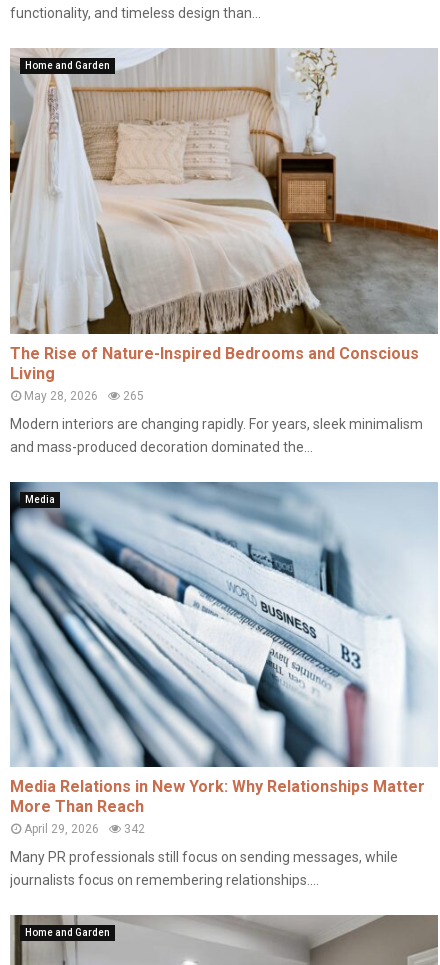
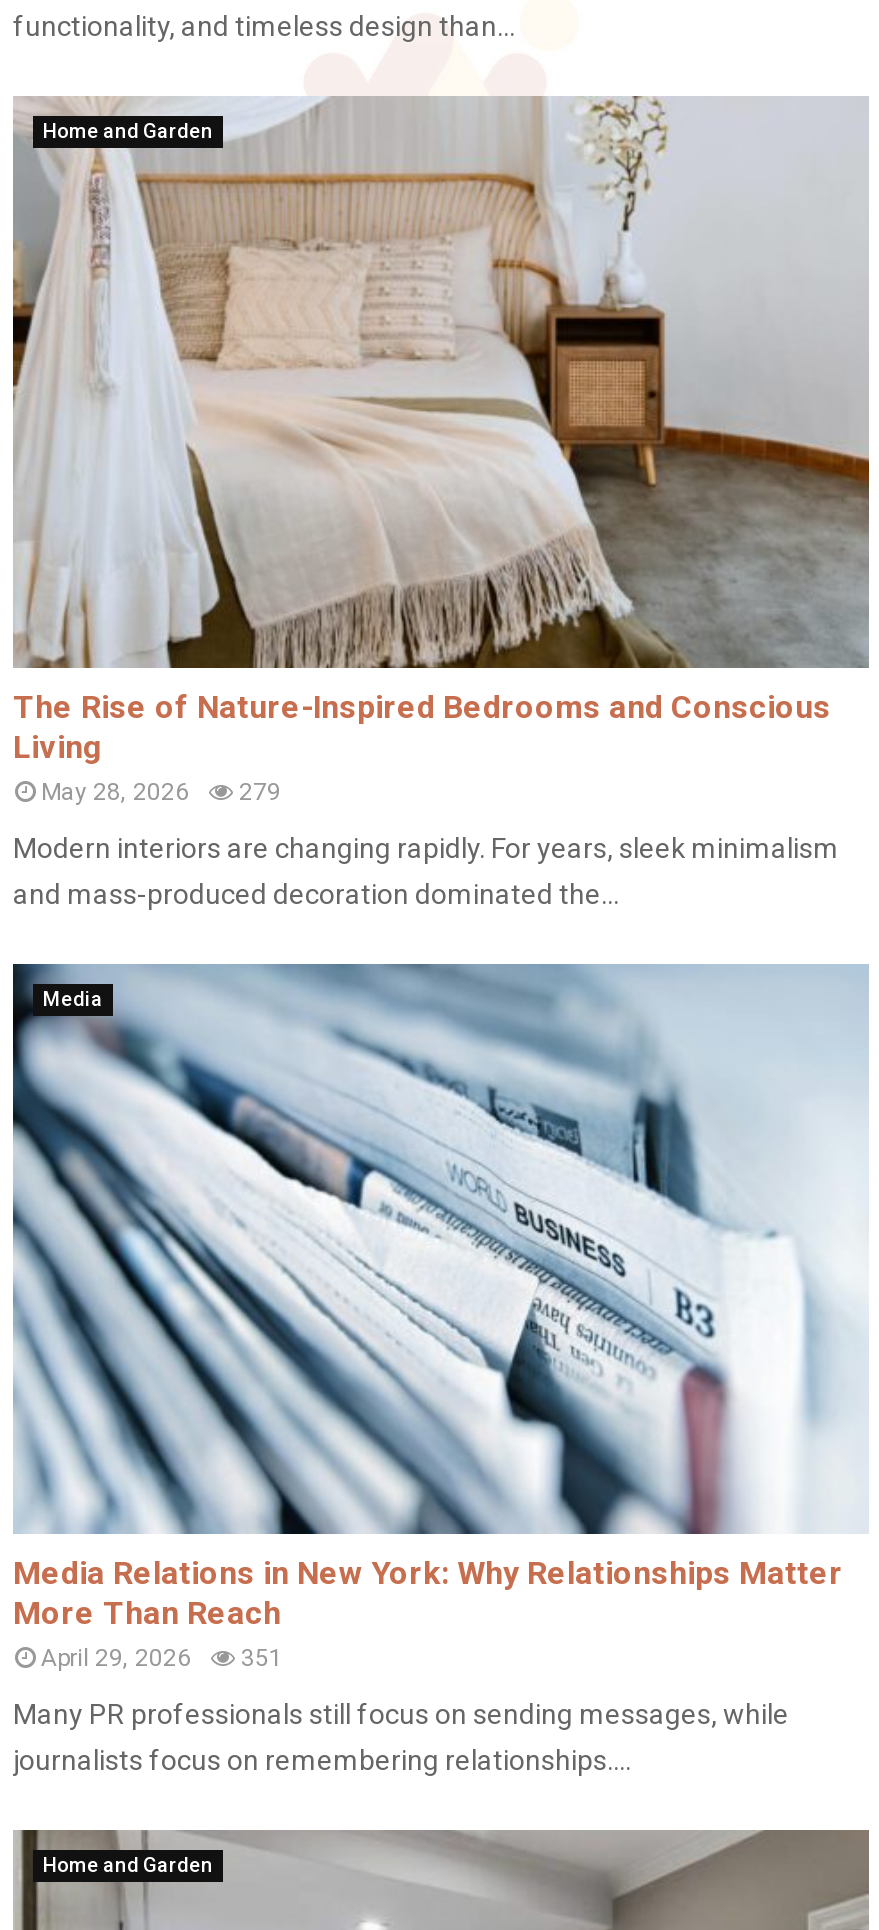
- May 28, 2026 265
+ May 28, 2026 279

- April 29, 2026 342
+ April 29, 2026 351
